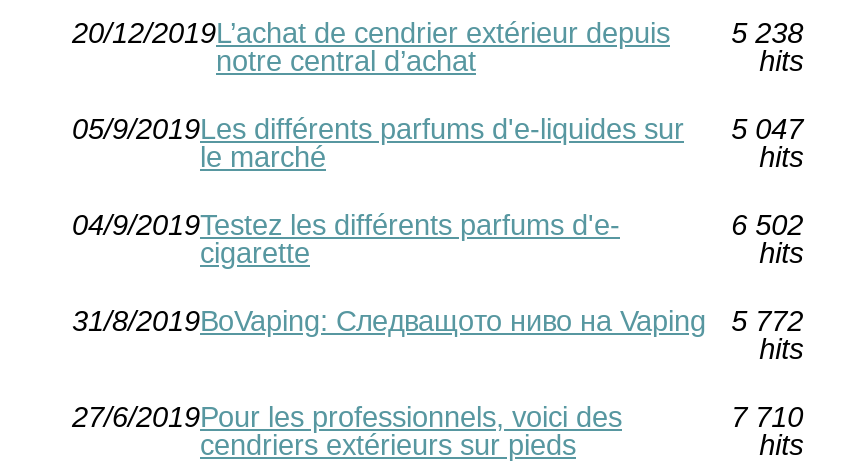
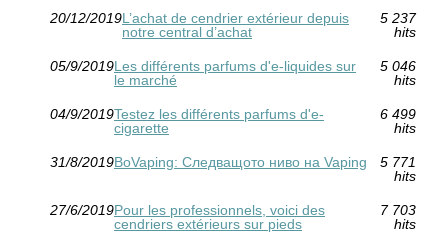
- 20/12/2019L’achat de cendrier extérieur depuis 5 238
+ 20/12/2019L’achat de cendrier extérieur depuis 5 237

- 05/9/2019Les différents parfums d'e-liquides sur 5 047
+ 05/9/2019Les différents parfums d'e-liquides sur 5 046

- 6 502
+ 6 499

- 31/8/2019BoVaping: Следващото ниво на Vaping 5 772
+ 31/8/2019BoVaping: Следващото ниво на Vaping 5 771

- 7 710
+ 7 703
